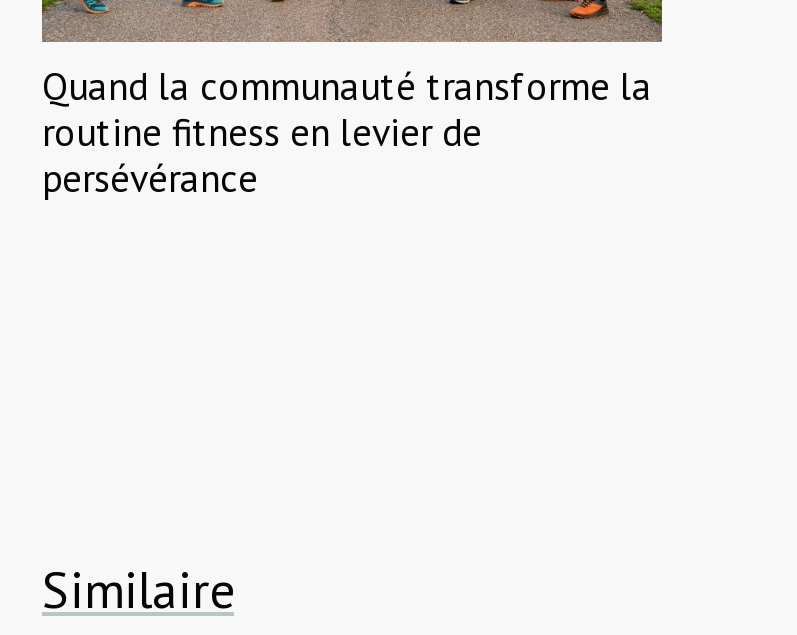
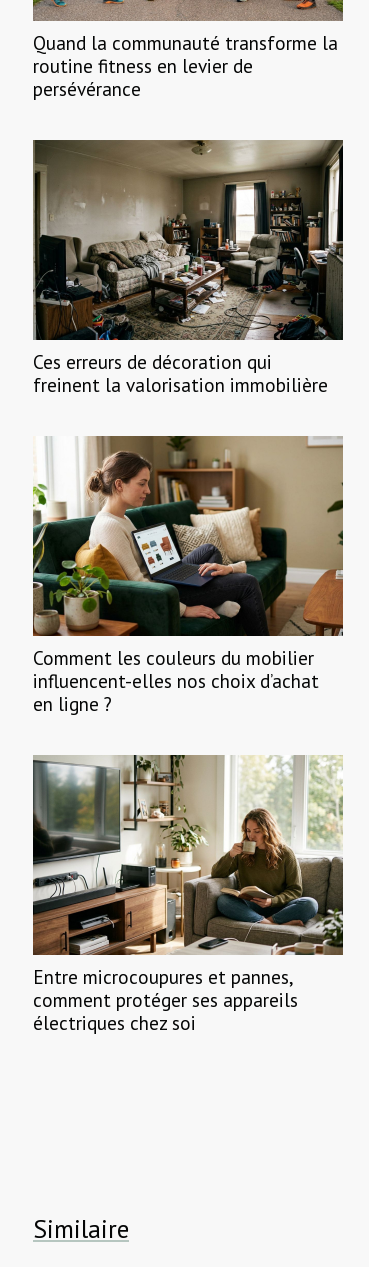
+ [image]
+ Comment les couleurs du mobilier
+ influencent-elles nos choix d’achat
+ en ligne ?

+ [image]
+ Ces erreurs de décoration qui
+ freinent la valorisation immobilière

+ [image]
+ Entre microcoupures et pannes,
+ comment protéger ses appareils
+ électriques chez soi
